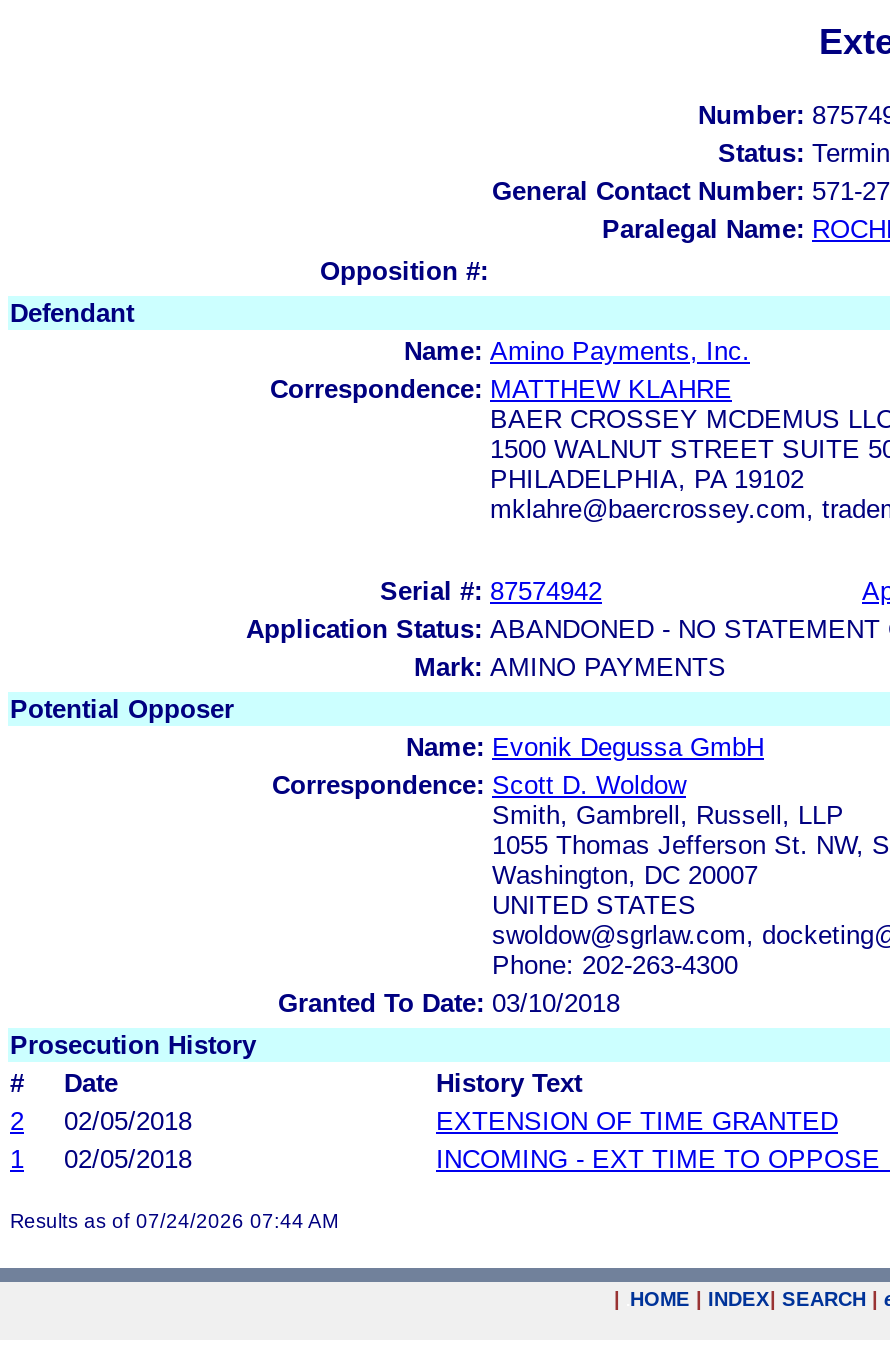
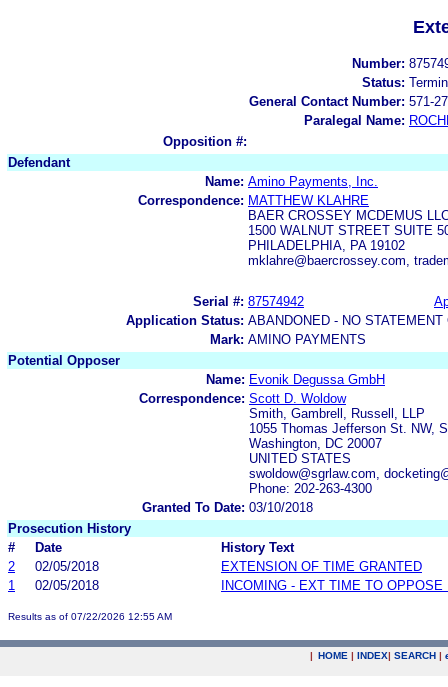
- Results as of 07/24/2026 07:44 AM
+ Results as of 07/22/2026 12:55 AM
